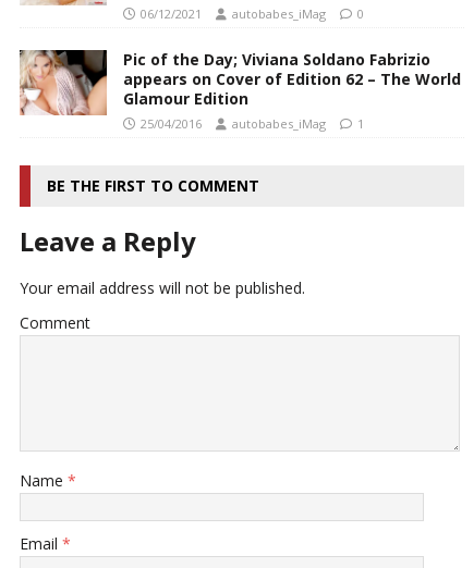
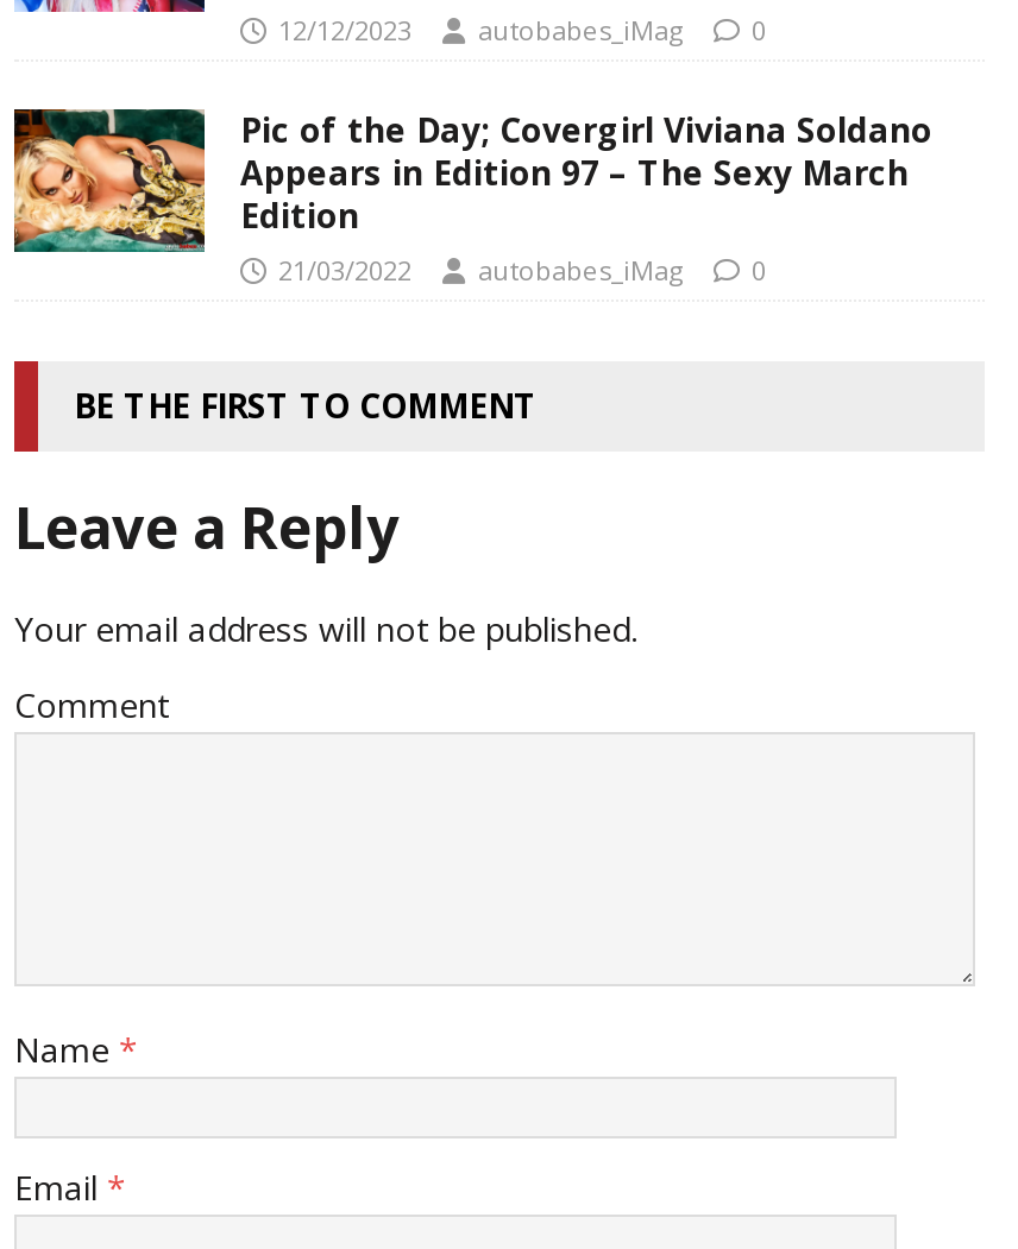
- 06/12/2021 autobabes_iMag 0
+ 12/12/2023 autobabes_iMag 0

- [image]
- Pic of the Day; Viviana Soldano Fabrizio
- appears on Cover of Edition 62 – The World
- Glamour Edition
- 25/04/2016
+ [image]
+ Pic of the Day; Covergirl Viviana Soldano
+ Appears in Edition 97 – The Sexy March
+ Edition
+ 21/03/2022

- 1
+ 0
